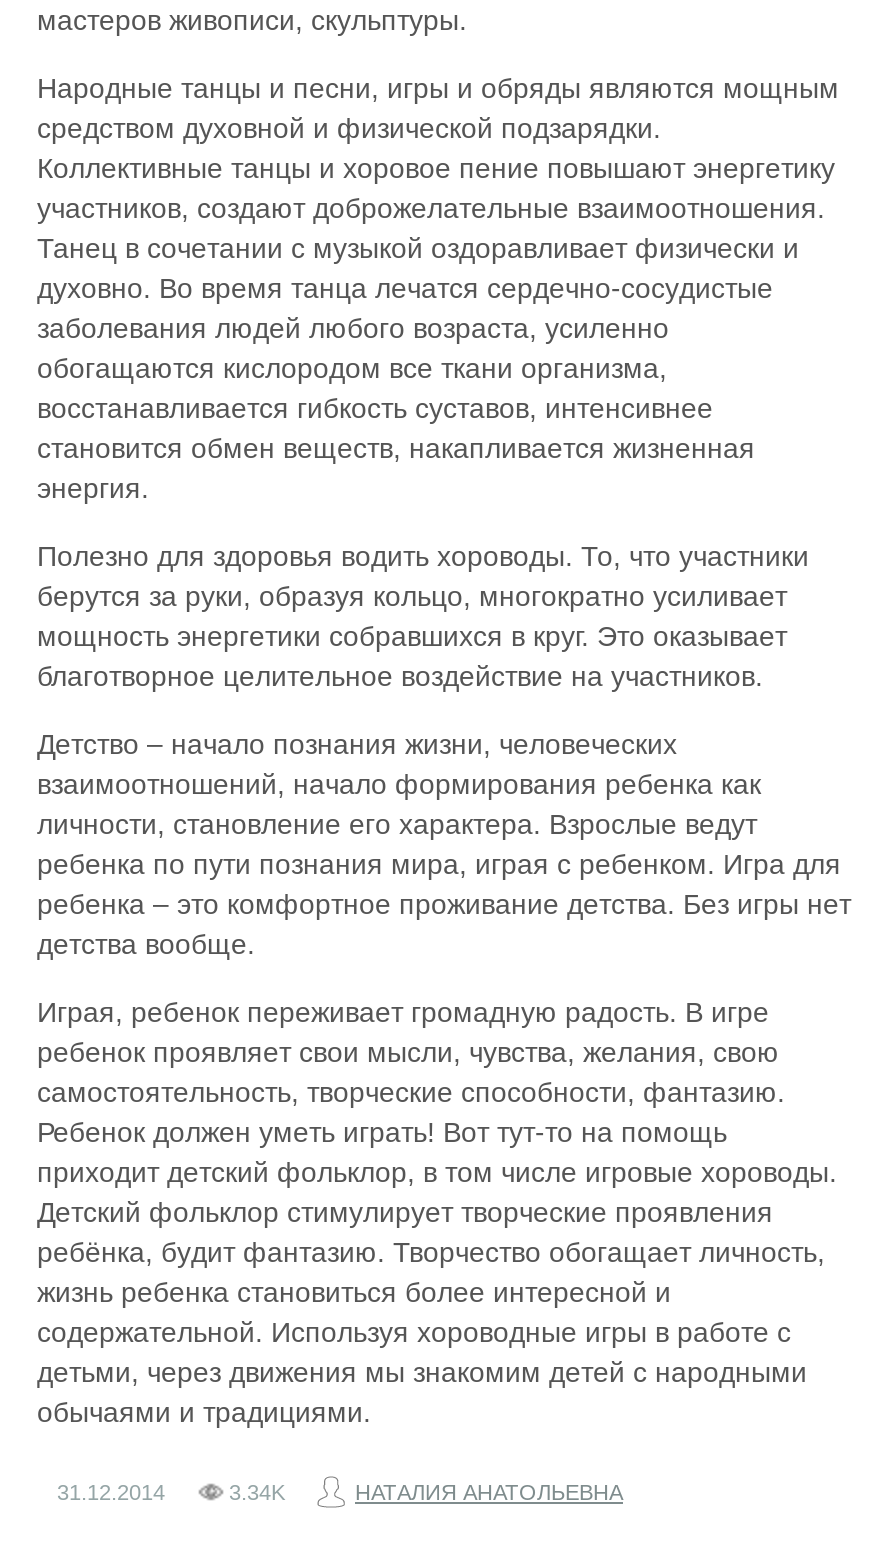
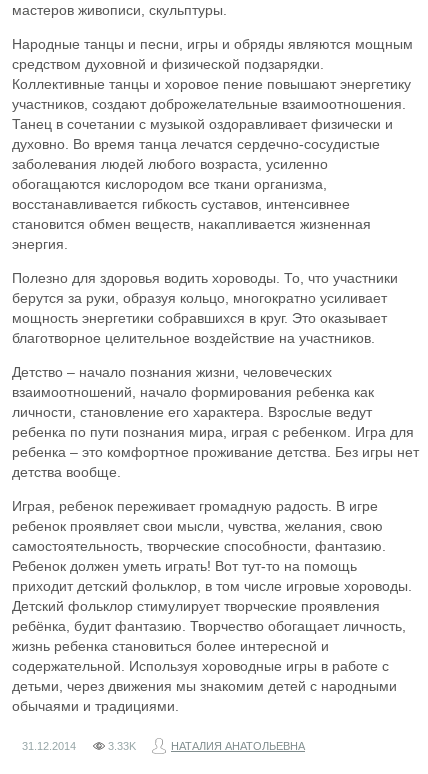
- 3.34K
+ 3.33K
